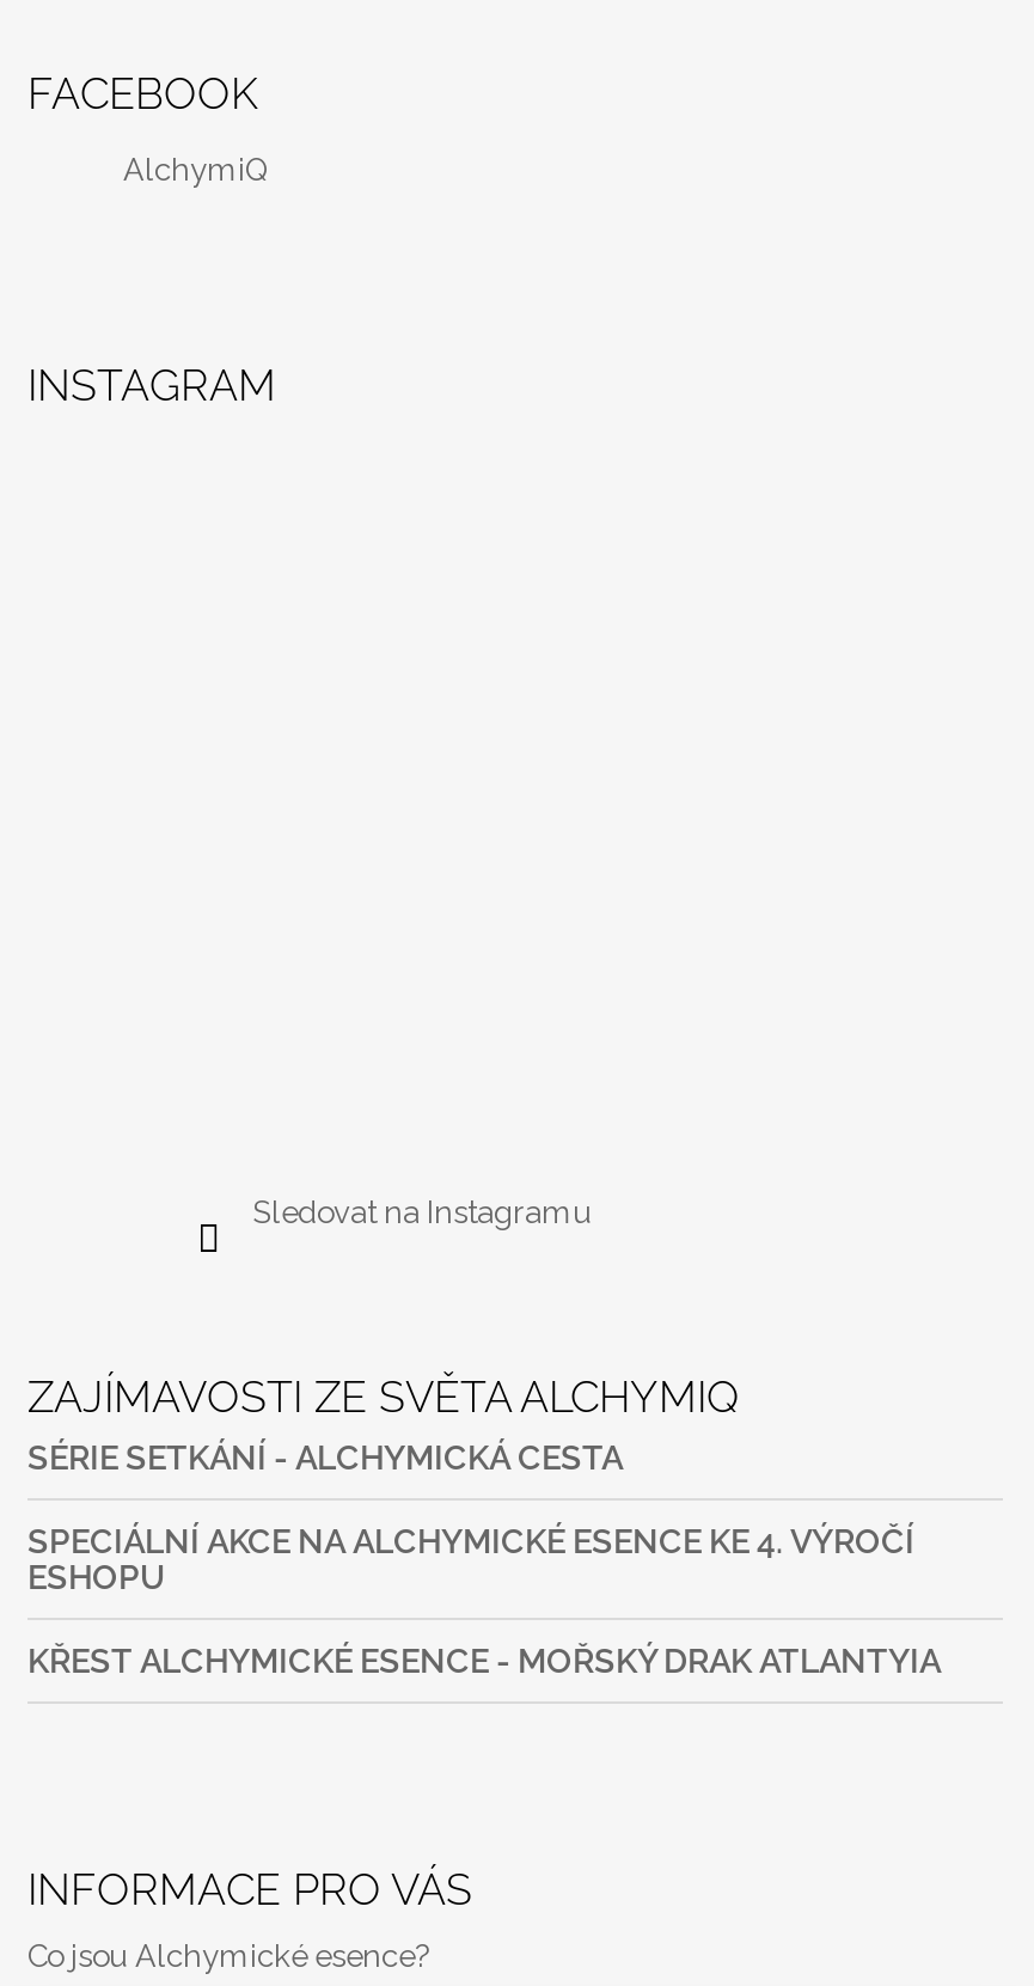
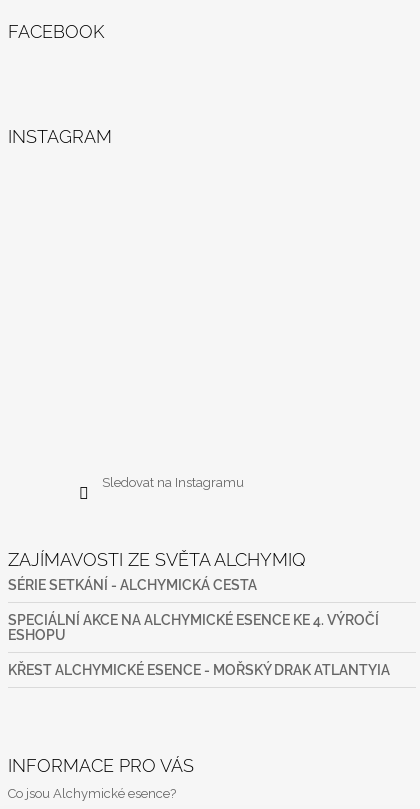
- AlchymiQ
